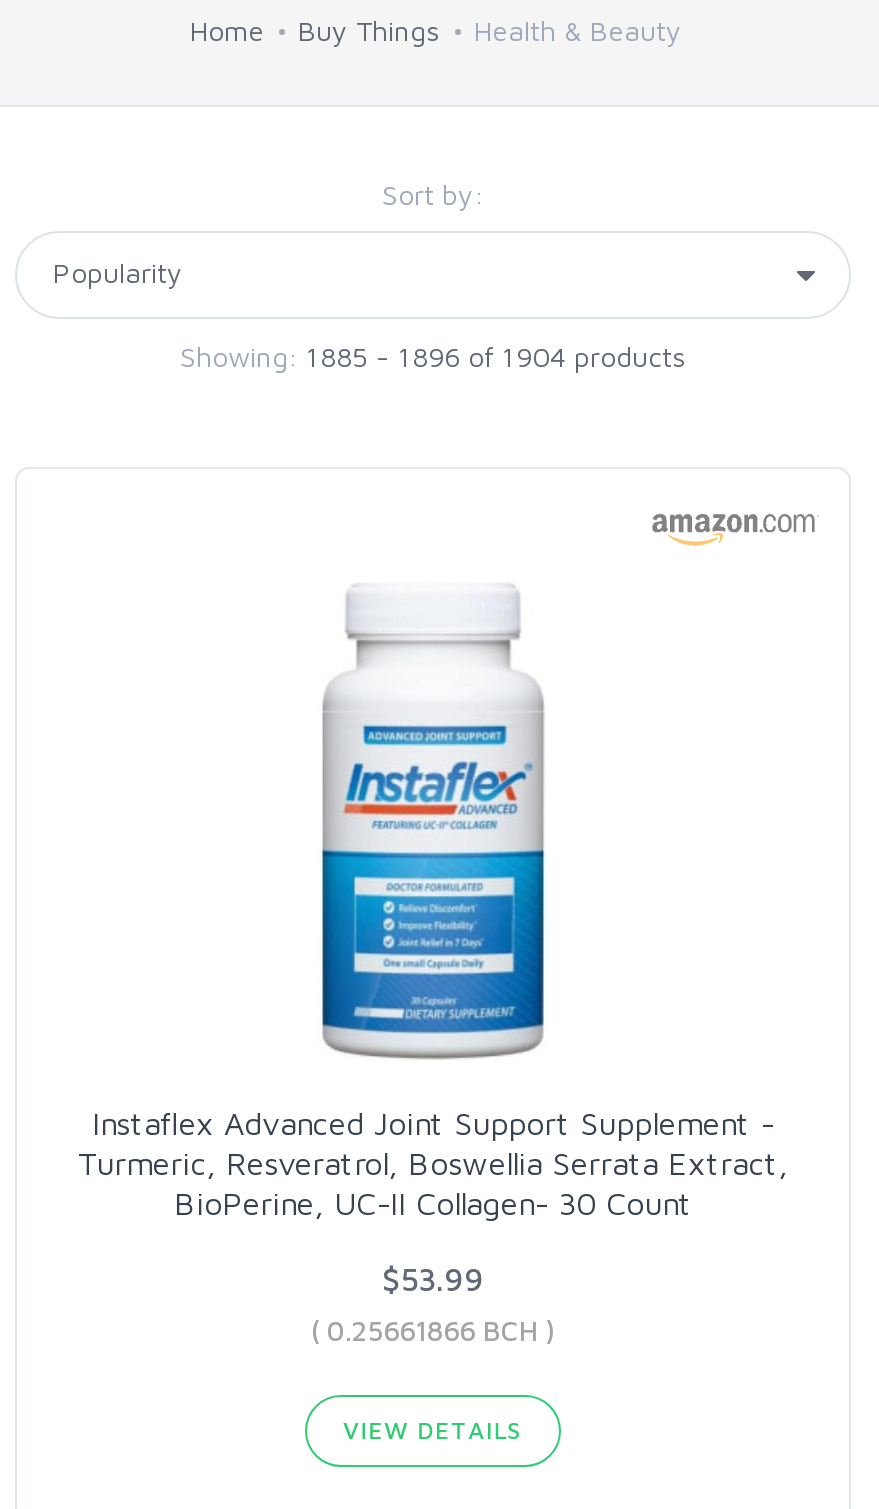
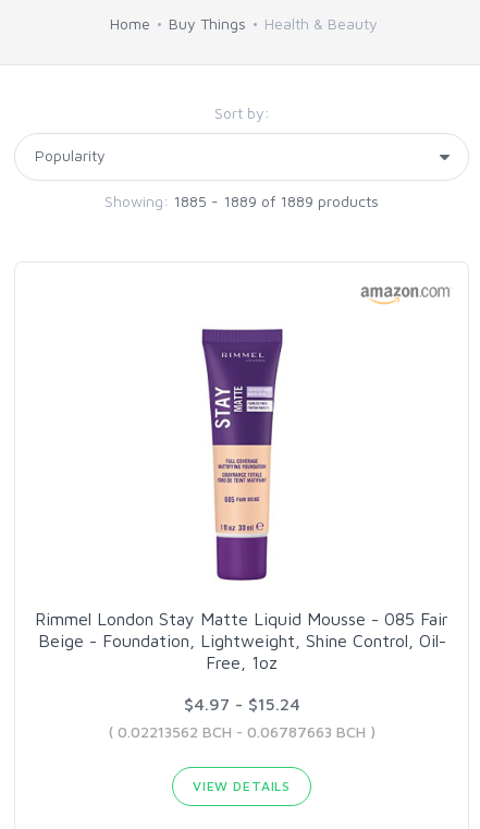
- Showing: 1885 - 1896 of 1904 products
+ Showing: 1885 - 1889 of 1889 products

- [image]
- Instaflex Advanced Joint Support Supplement -
- Turmeric, Resveratrol, Boswellia Serrata Extract,
- BioPerine, UC-II Collagen- 30 Count
+ [image]
+ Rimmel London Stay Matte Liquid Mousse - 085 Fair
+ Beige - Foundation, Lightweight, Shine Control, Oil-
+ Free, 1oz

- $53.99
- ( 0.25661866 BCH )
+ $4.97 - $15.24
+ ( 0.02213562 BCH - 0.06787663 BCH )
